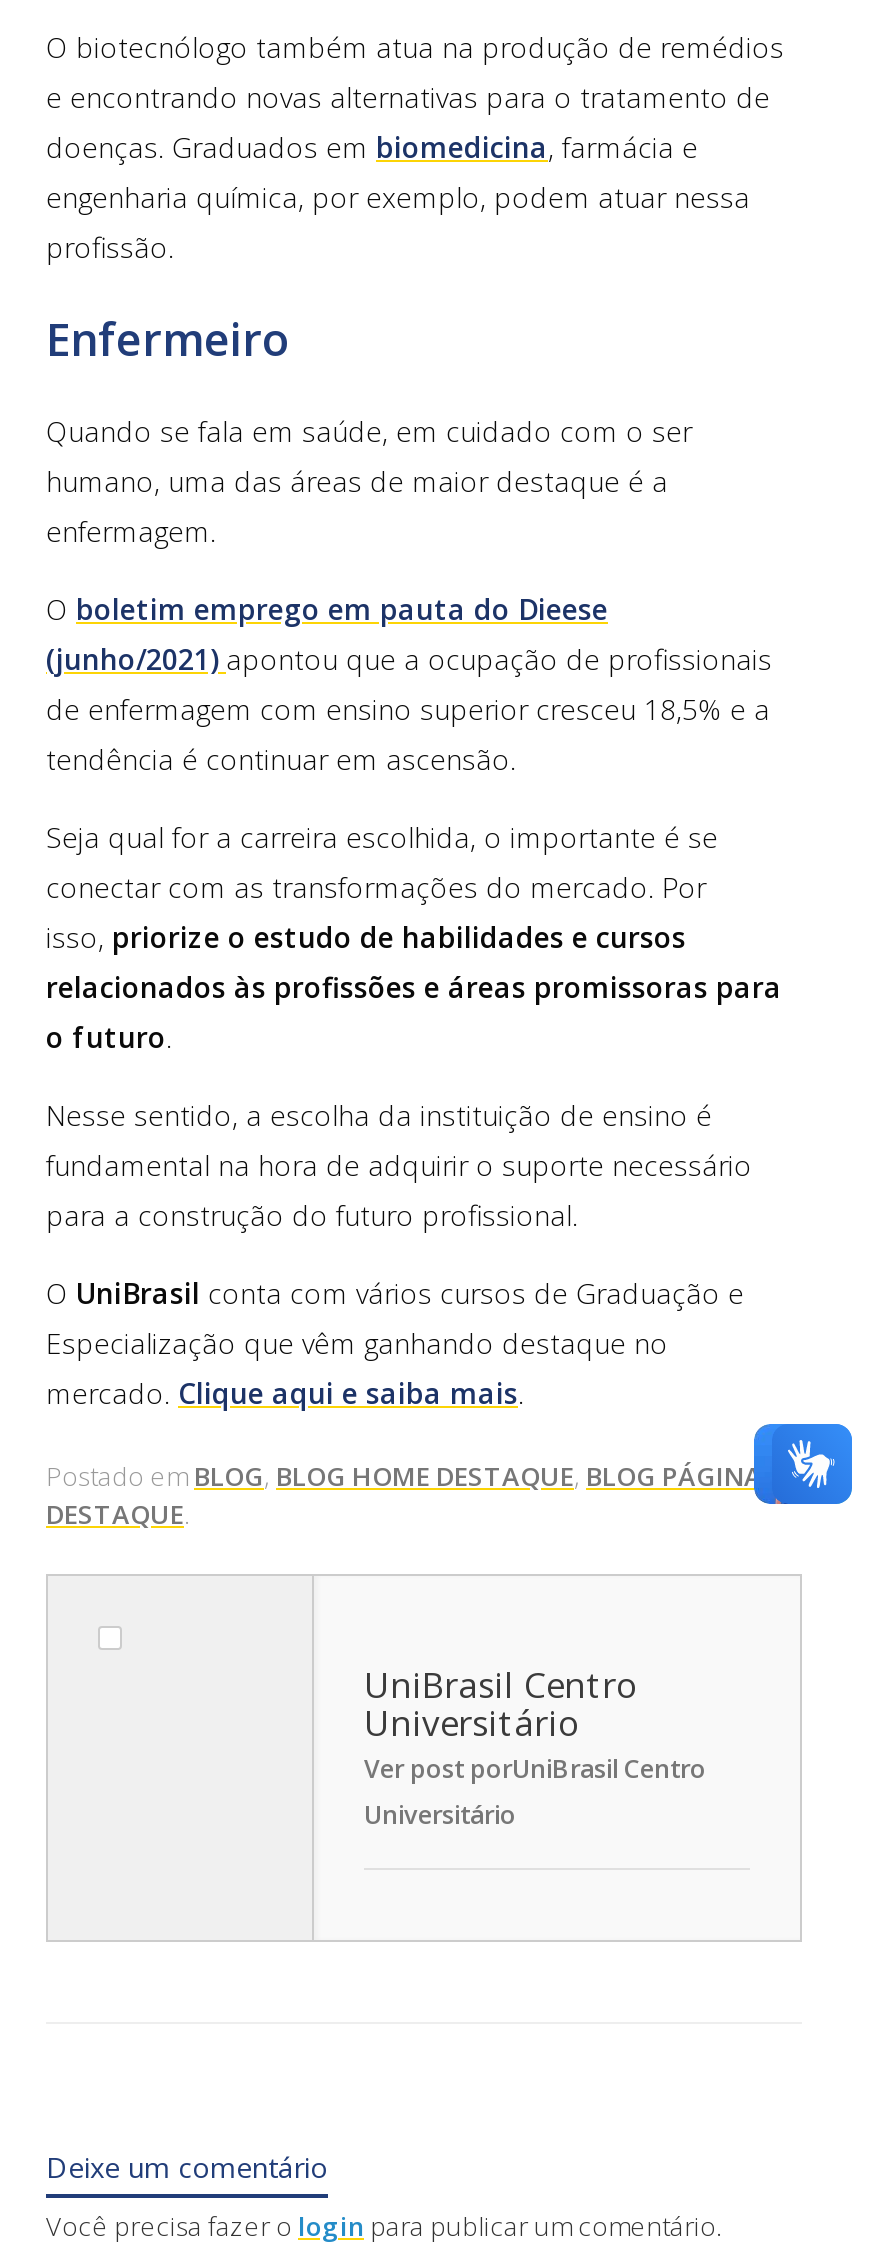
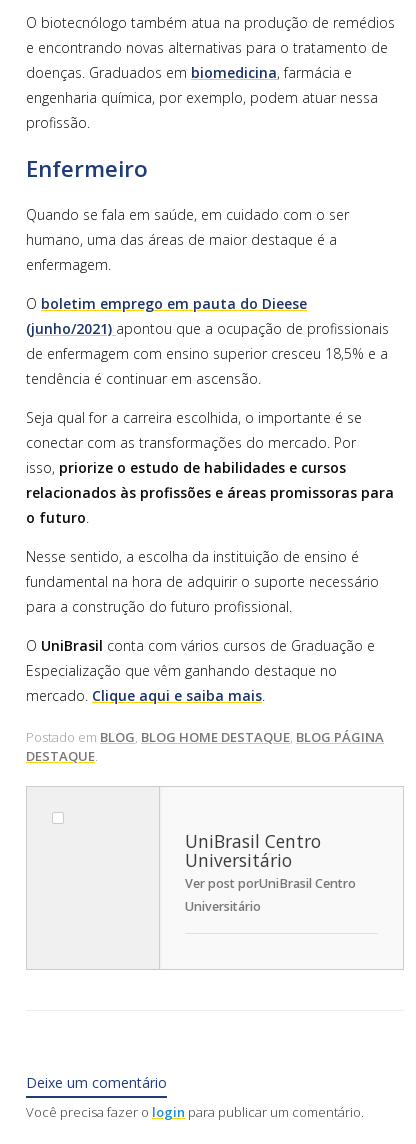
- [image]
